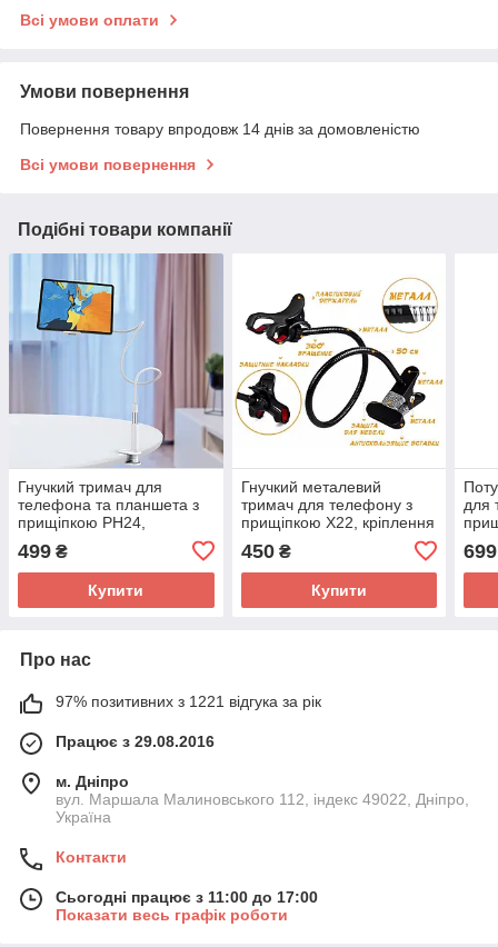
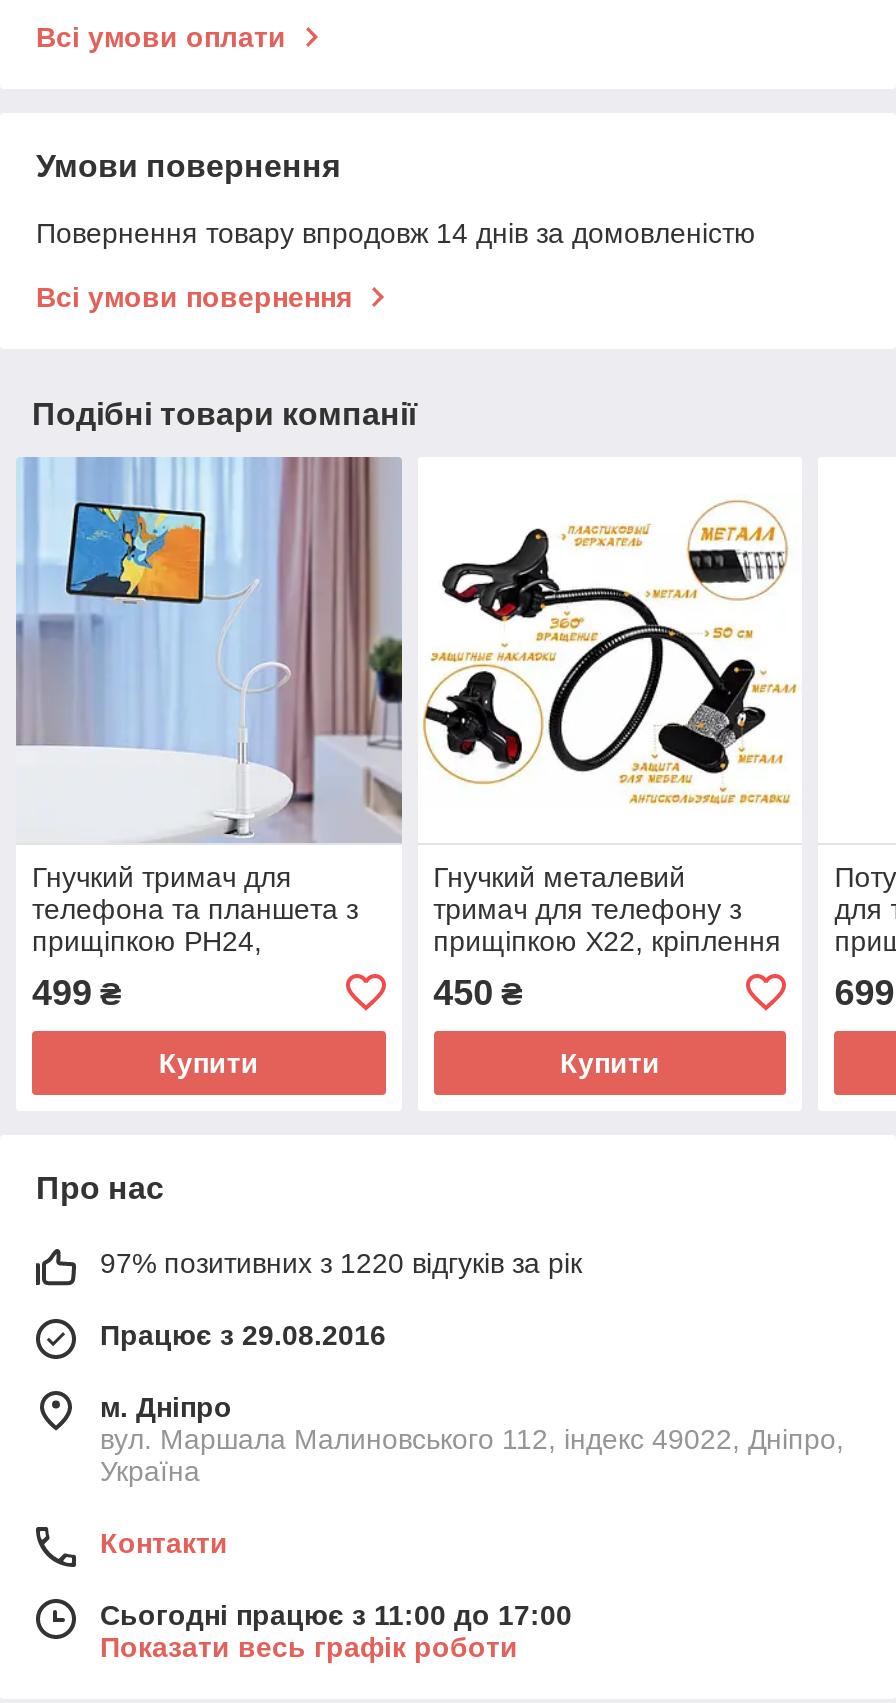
- 97% позитивних з 1221 відгука за рік
+ 97% позитивних з 1220 відгуків за рік
